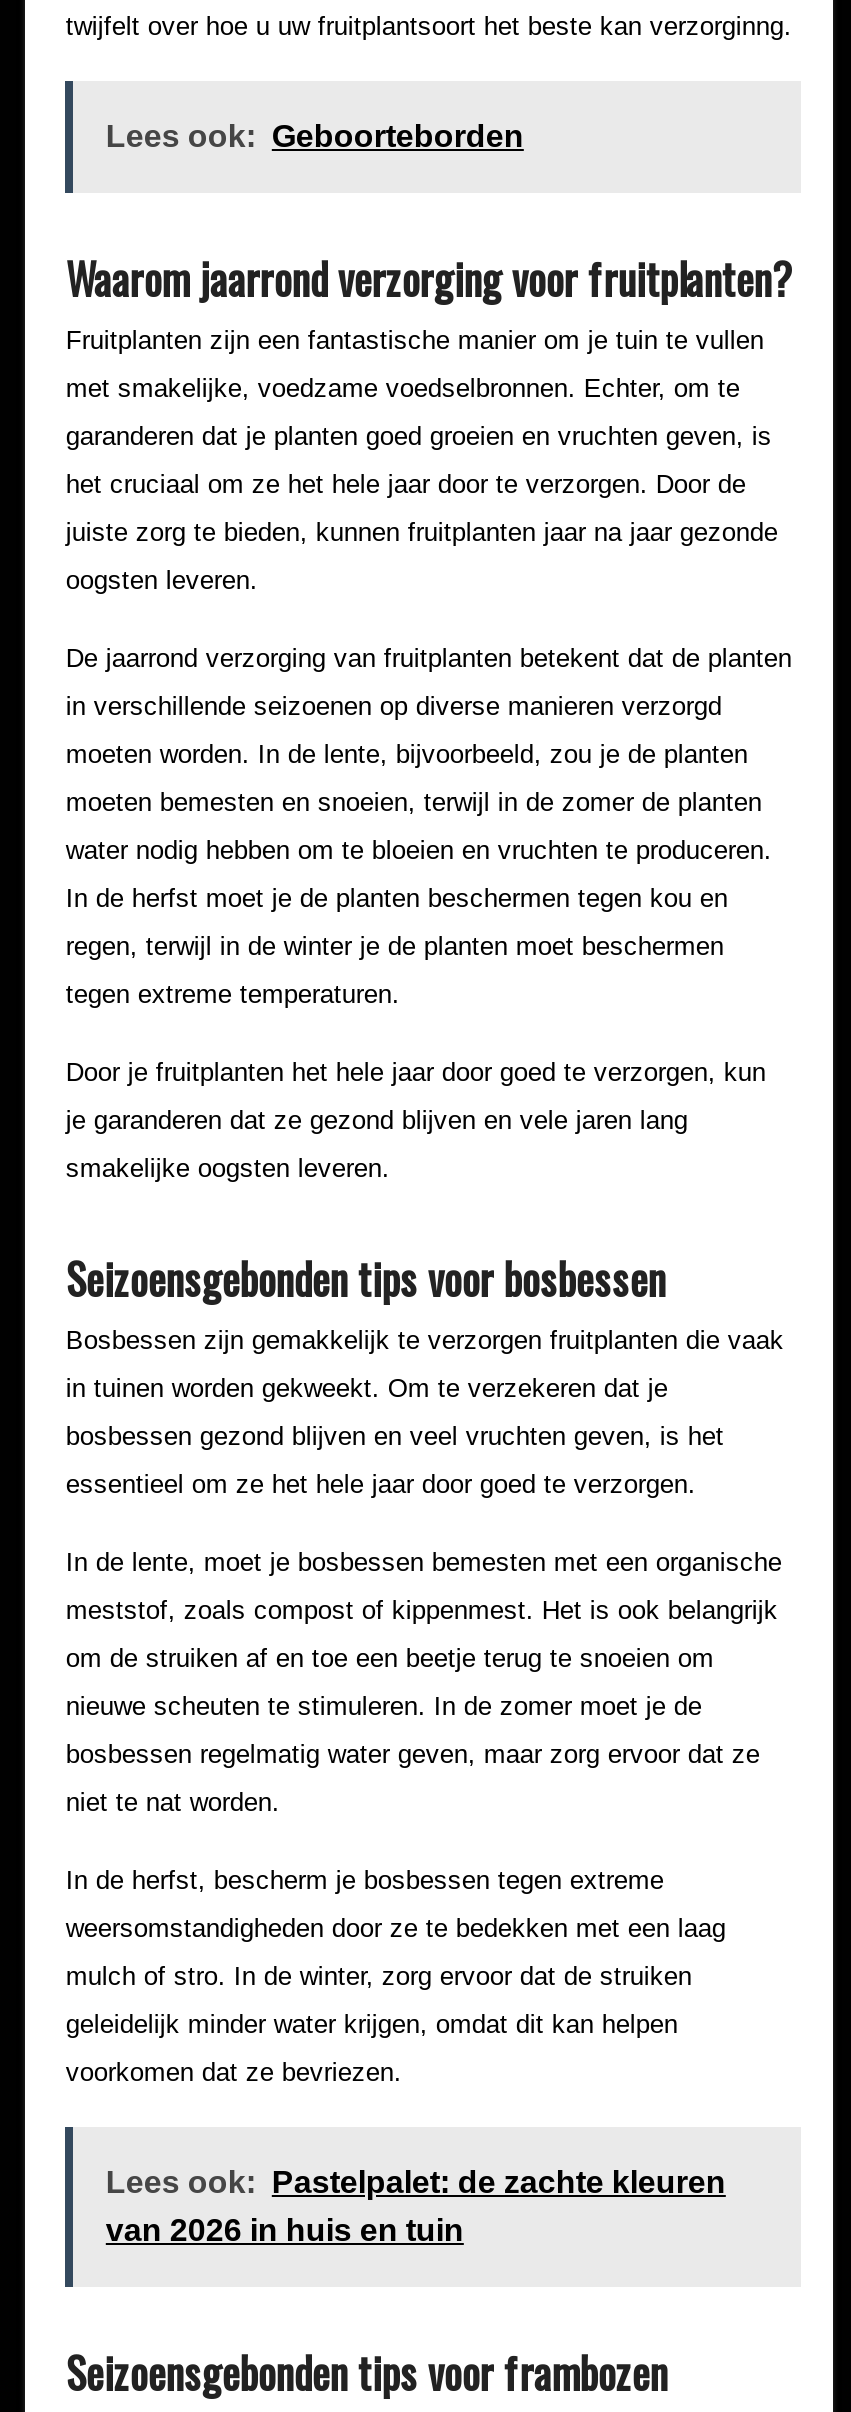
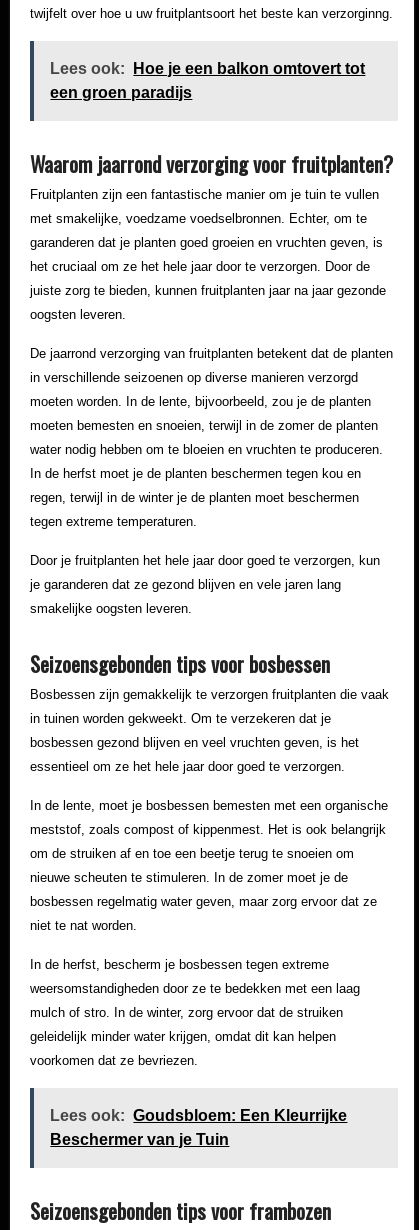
- Lees ook: Geboorteborden
+ Lees ook: Hoe je een balkon omtovert tot
+ een groen paradijs

- Lees ook: Pastelpalet: de zachte kleuren
- van 2026 in huis en tuin
+ Lees ook: Goudsbloem: Een Kleurrijke
+ Beschermer van je Tuin
